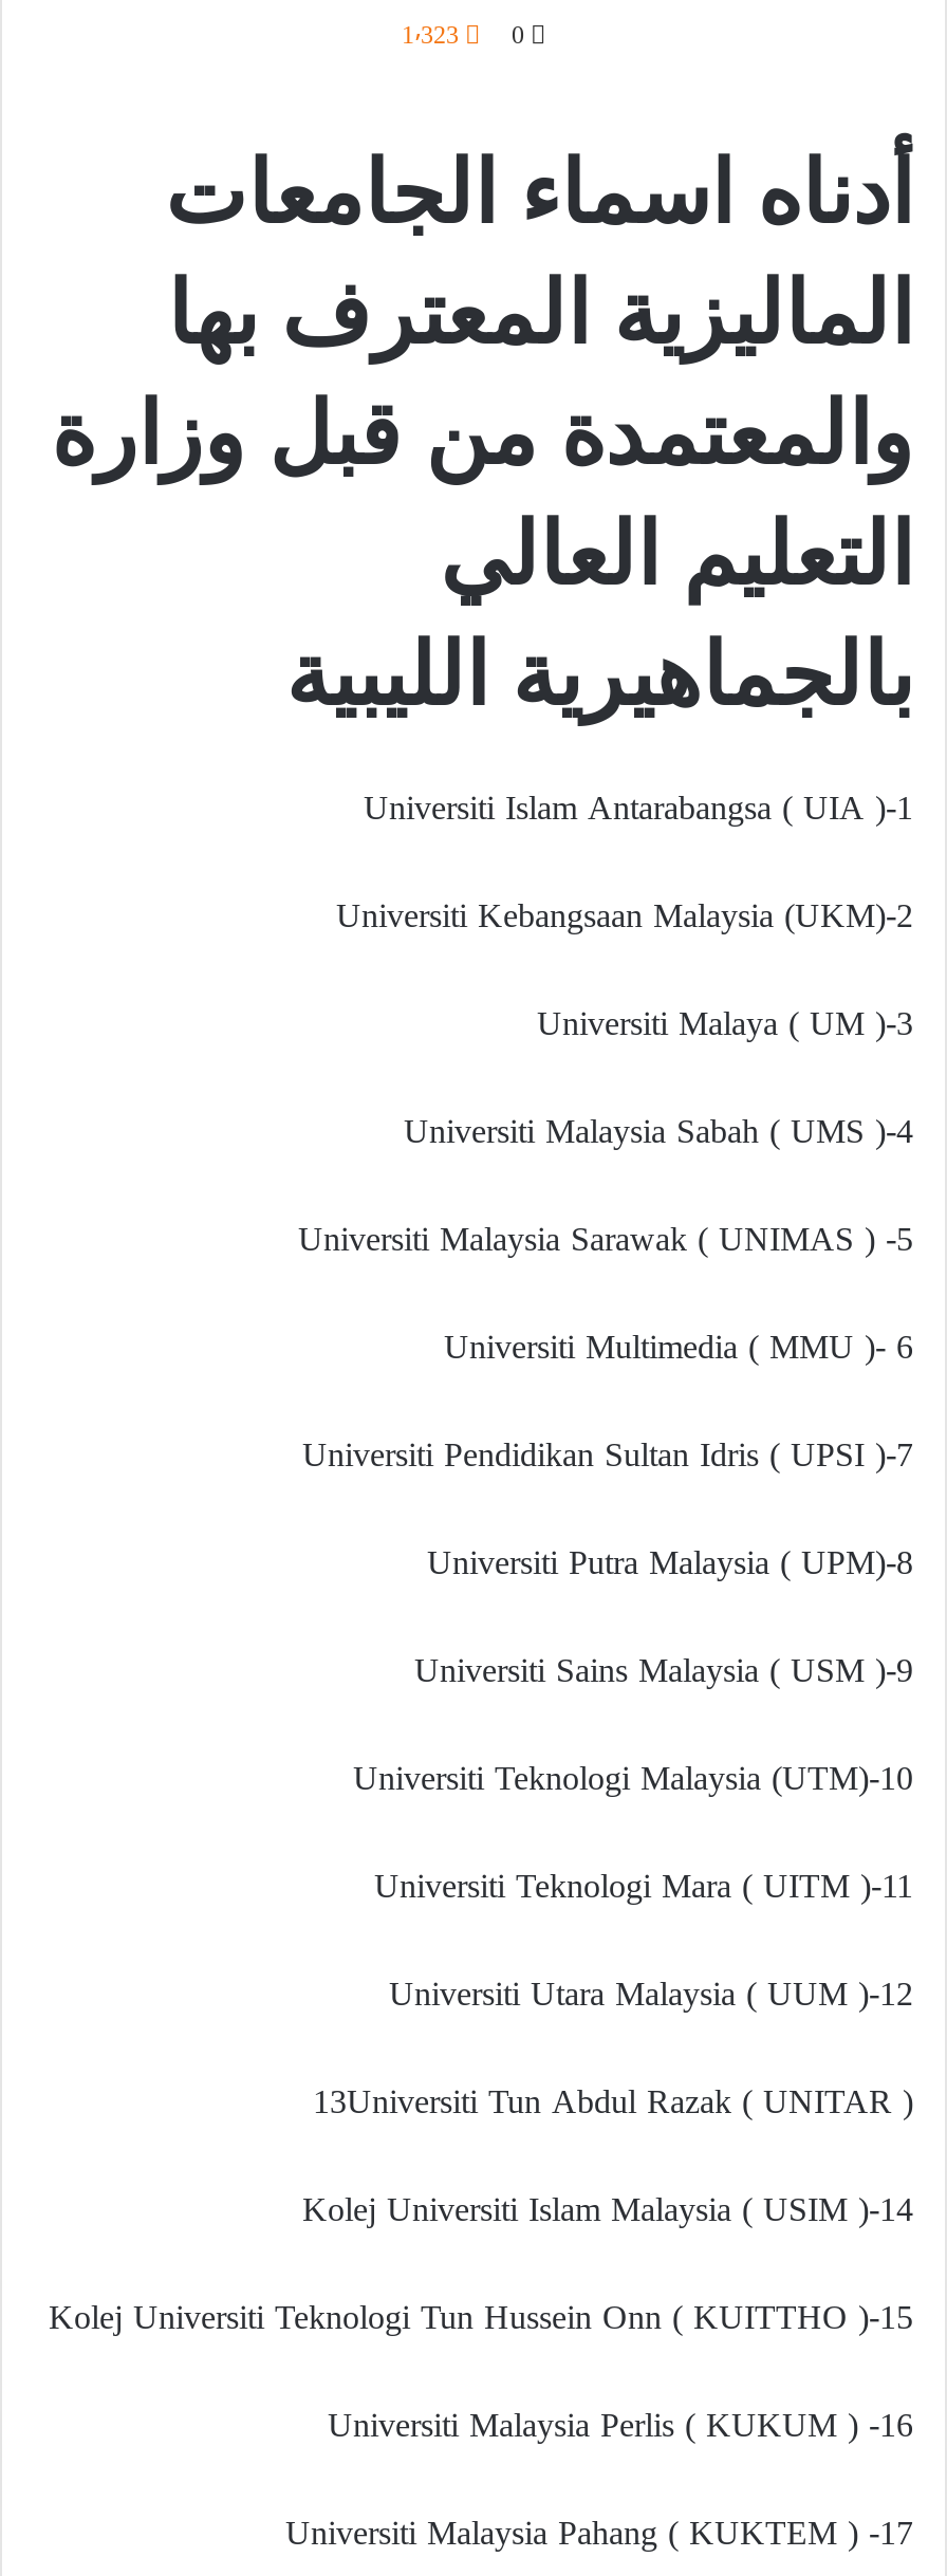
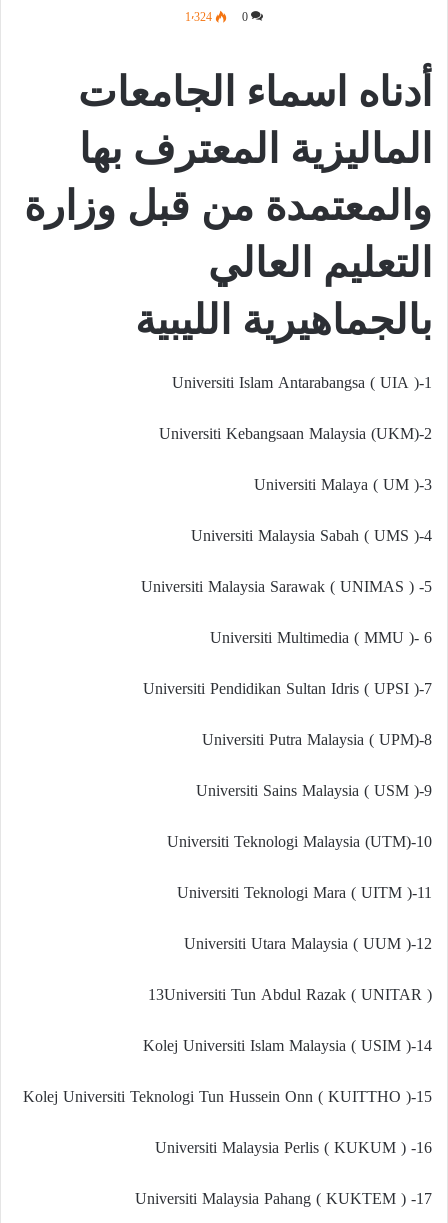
- 1٬323 0
+ 1٬324 0
